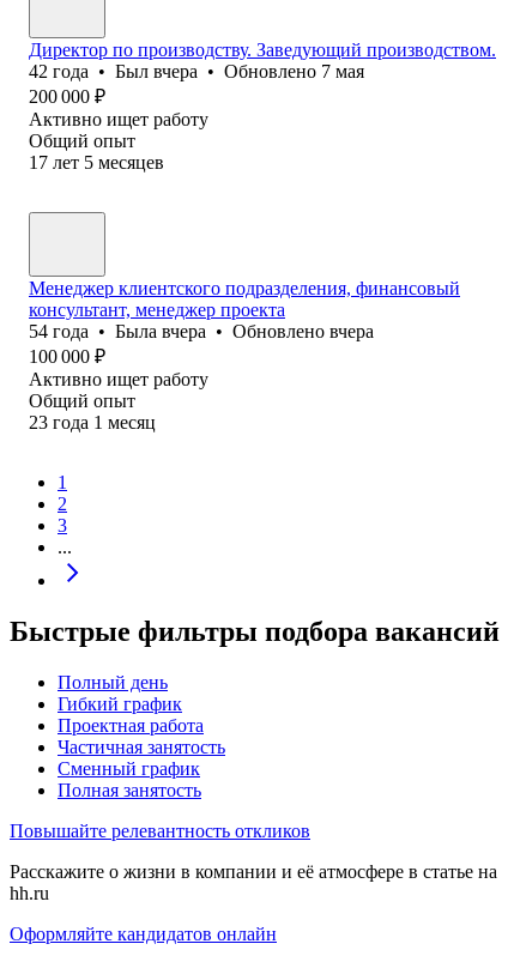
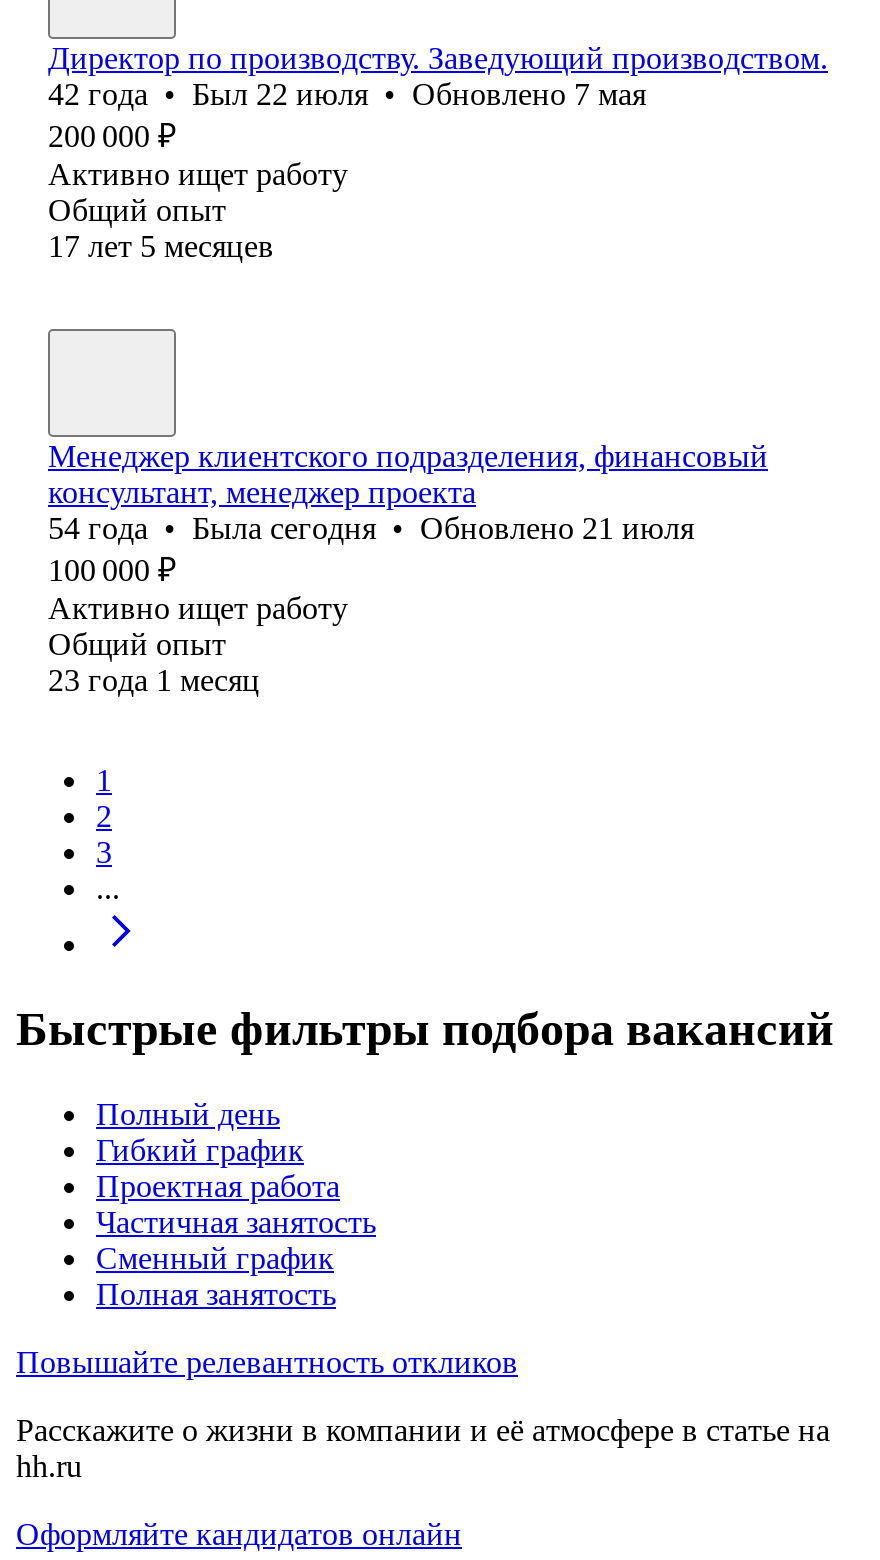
- 42 года • Был вчера • Обновлено 7 мая
+ 42 года • Был 22 июля • Обновлено 7 мая

- 54 года • Была вчера • Обновлено вчера
+ 54 года • Была сегодня • Обновлено 21 июля
